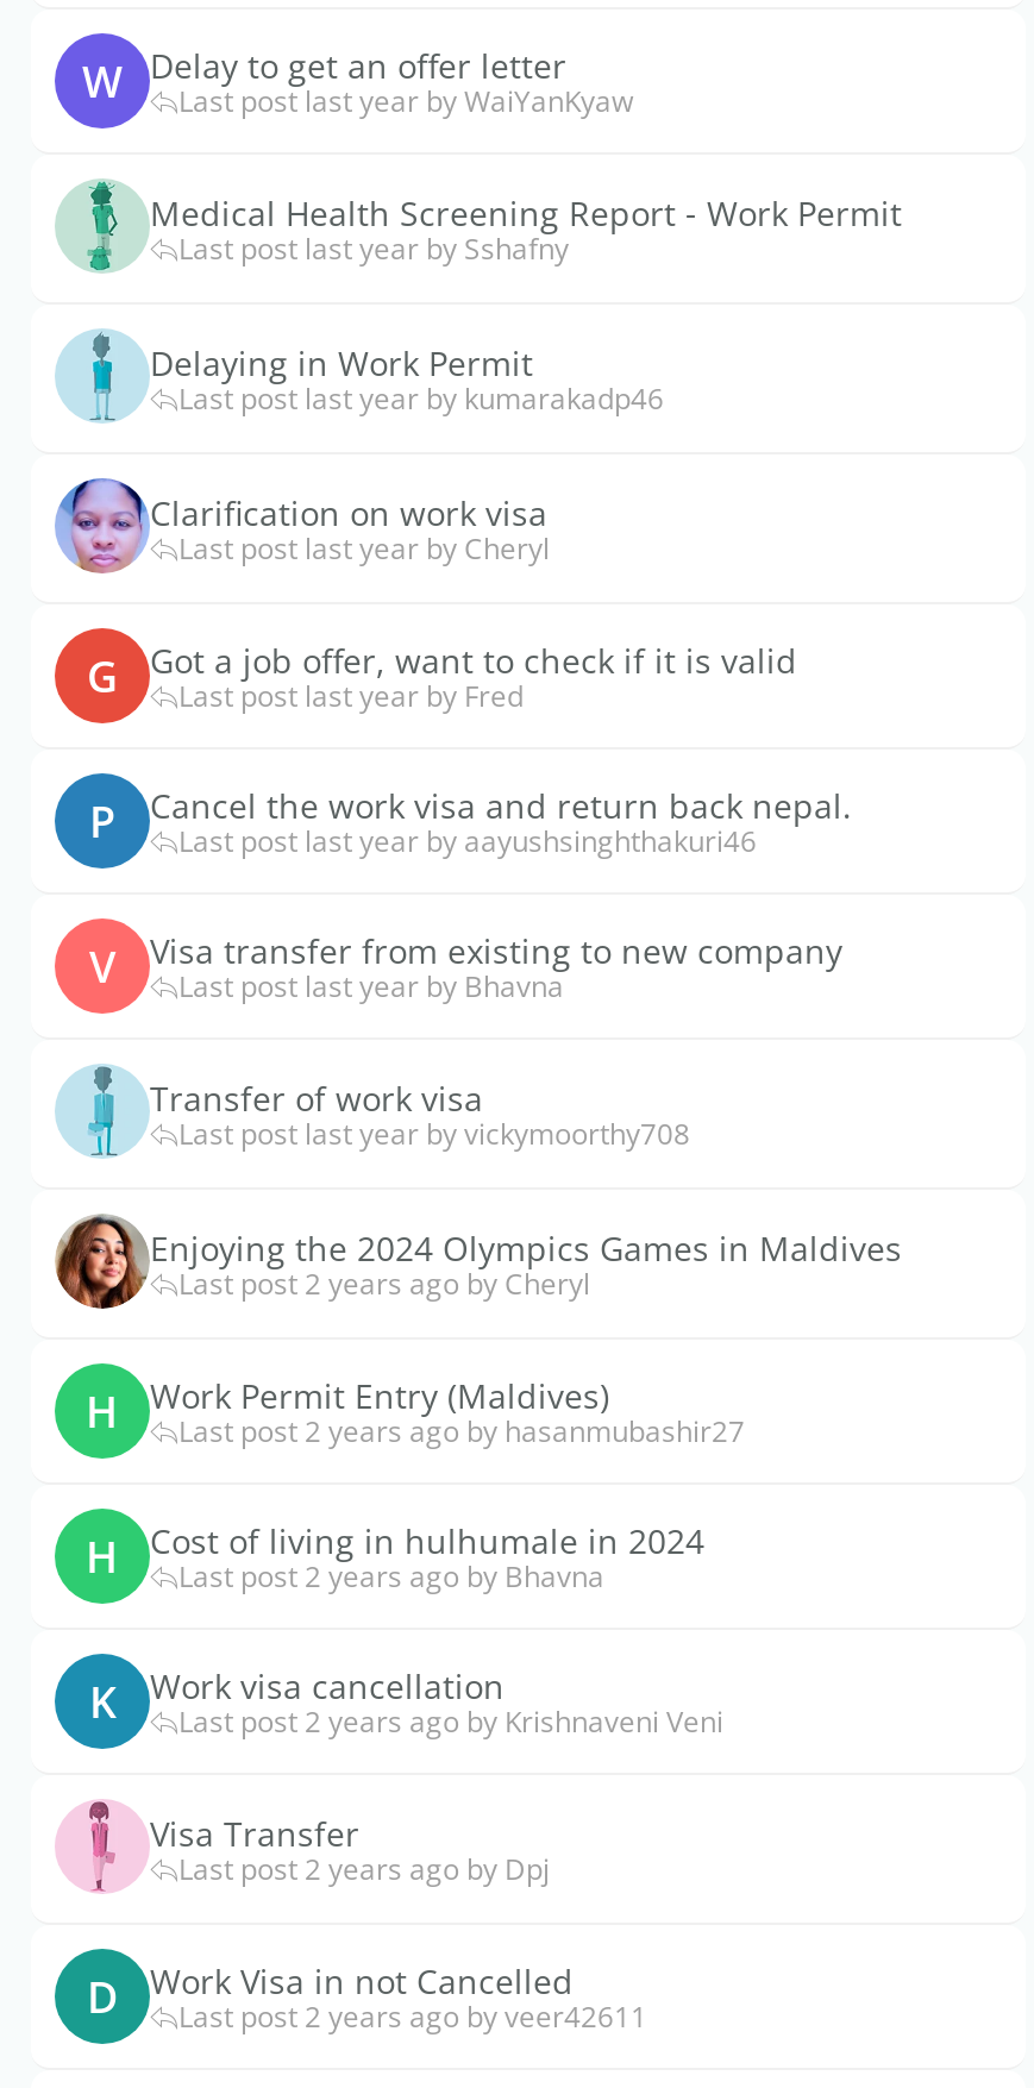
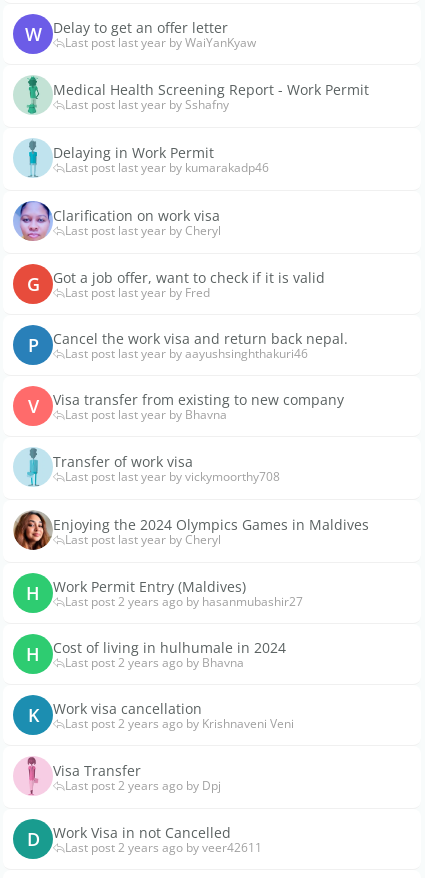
- Last post 2 years ago by Cheryl
+ Last post last year by Cheryl
